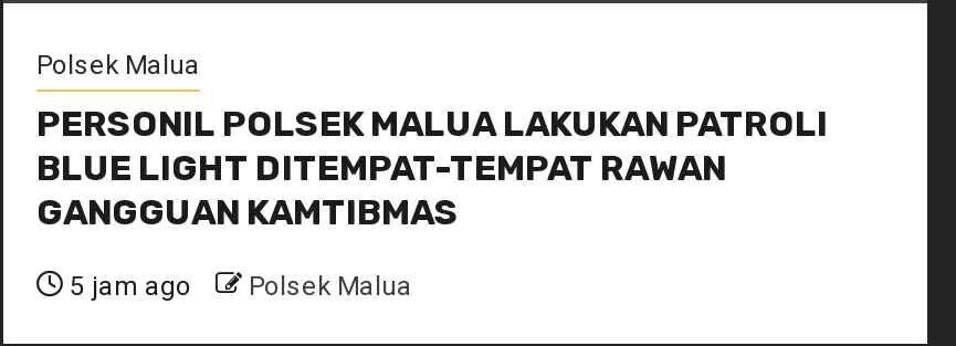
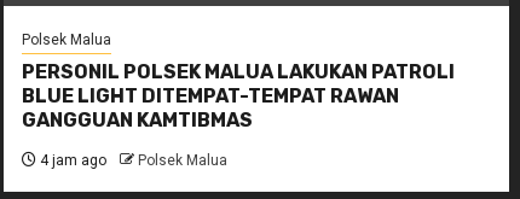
- 5 jam ago Polsek Malua
+ 4 jam ago Polsek Malua
